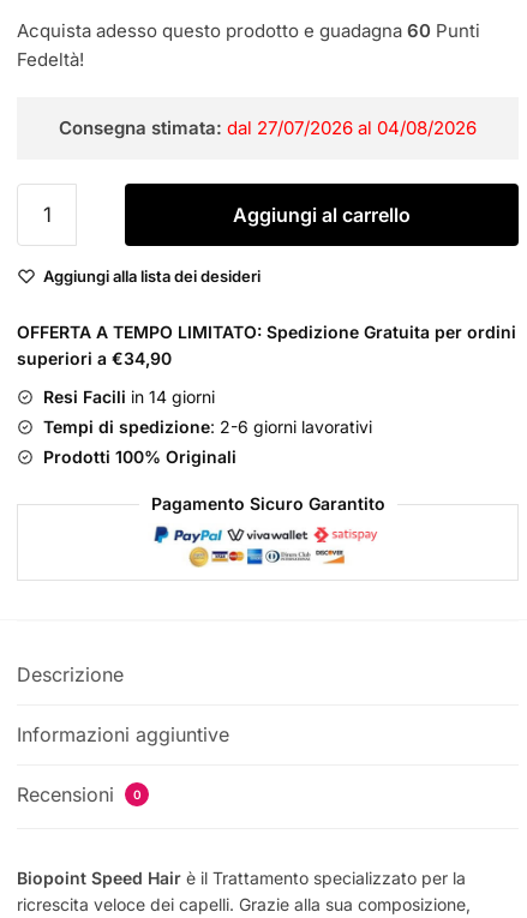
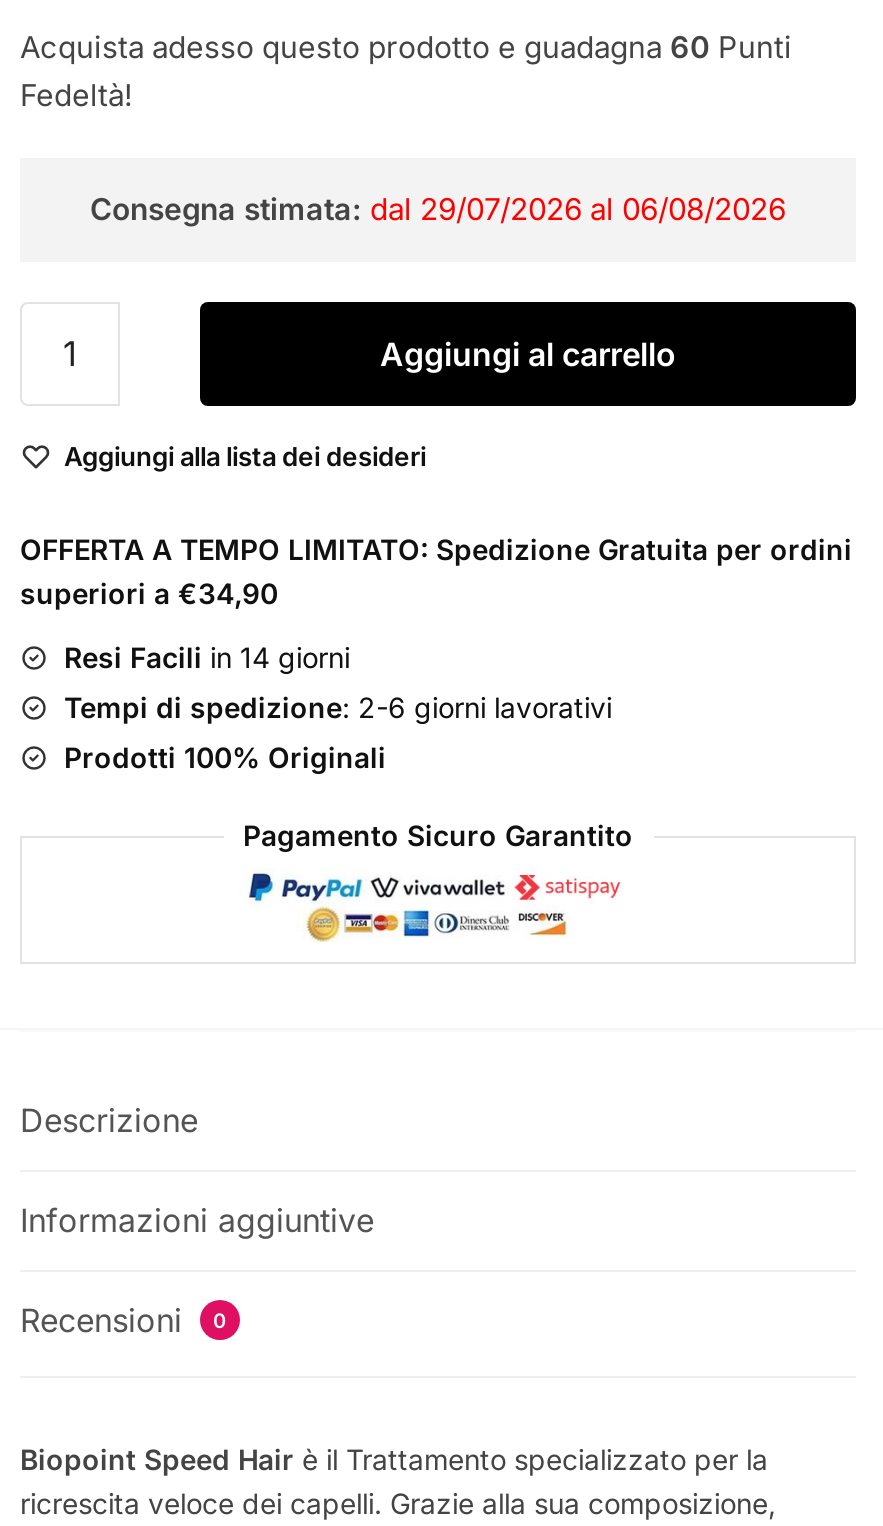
- Consegna stimata: dal 27/07/2026 al 04/08/2026
+ Consegna stimata: dal 29/07/2026 al 06/08/2026
